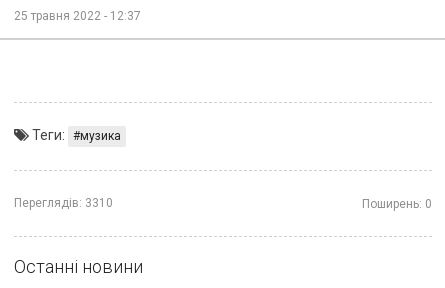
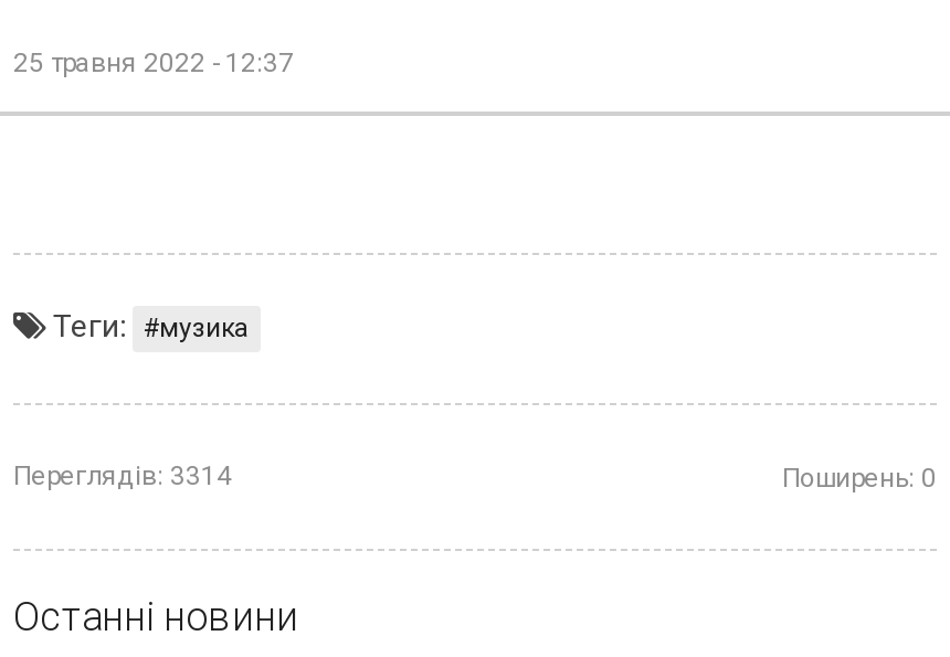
- Переглядів: 3310
+ Переглядів: 3314
